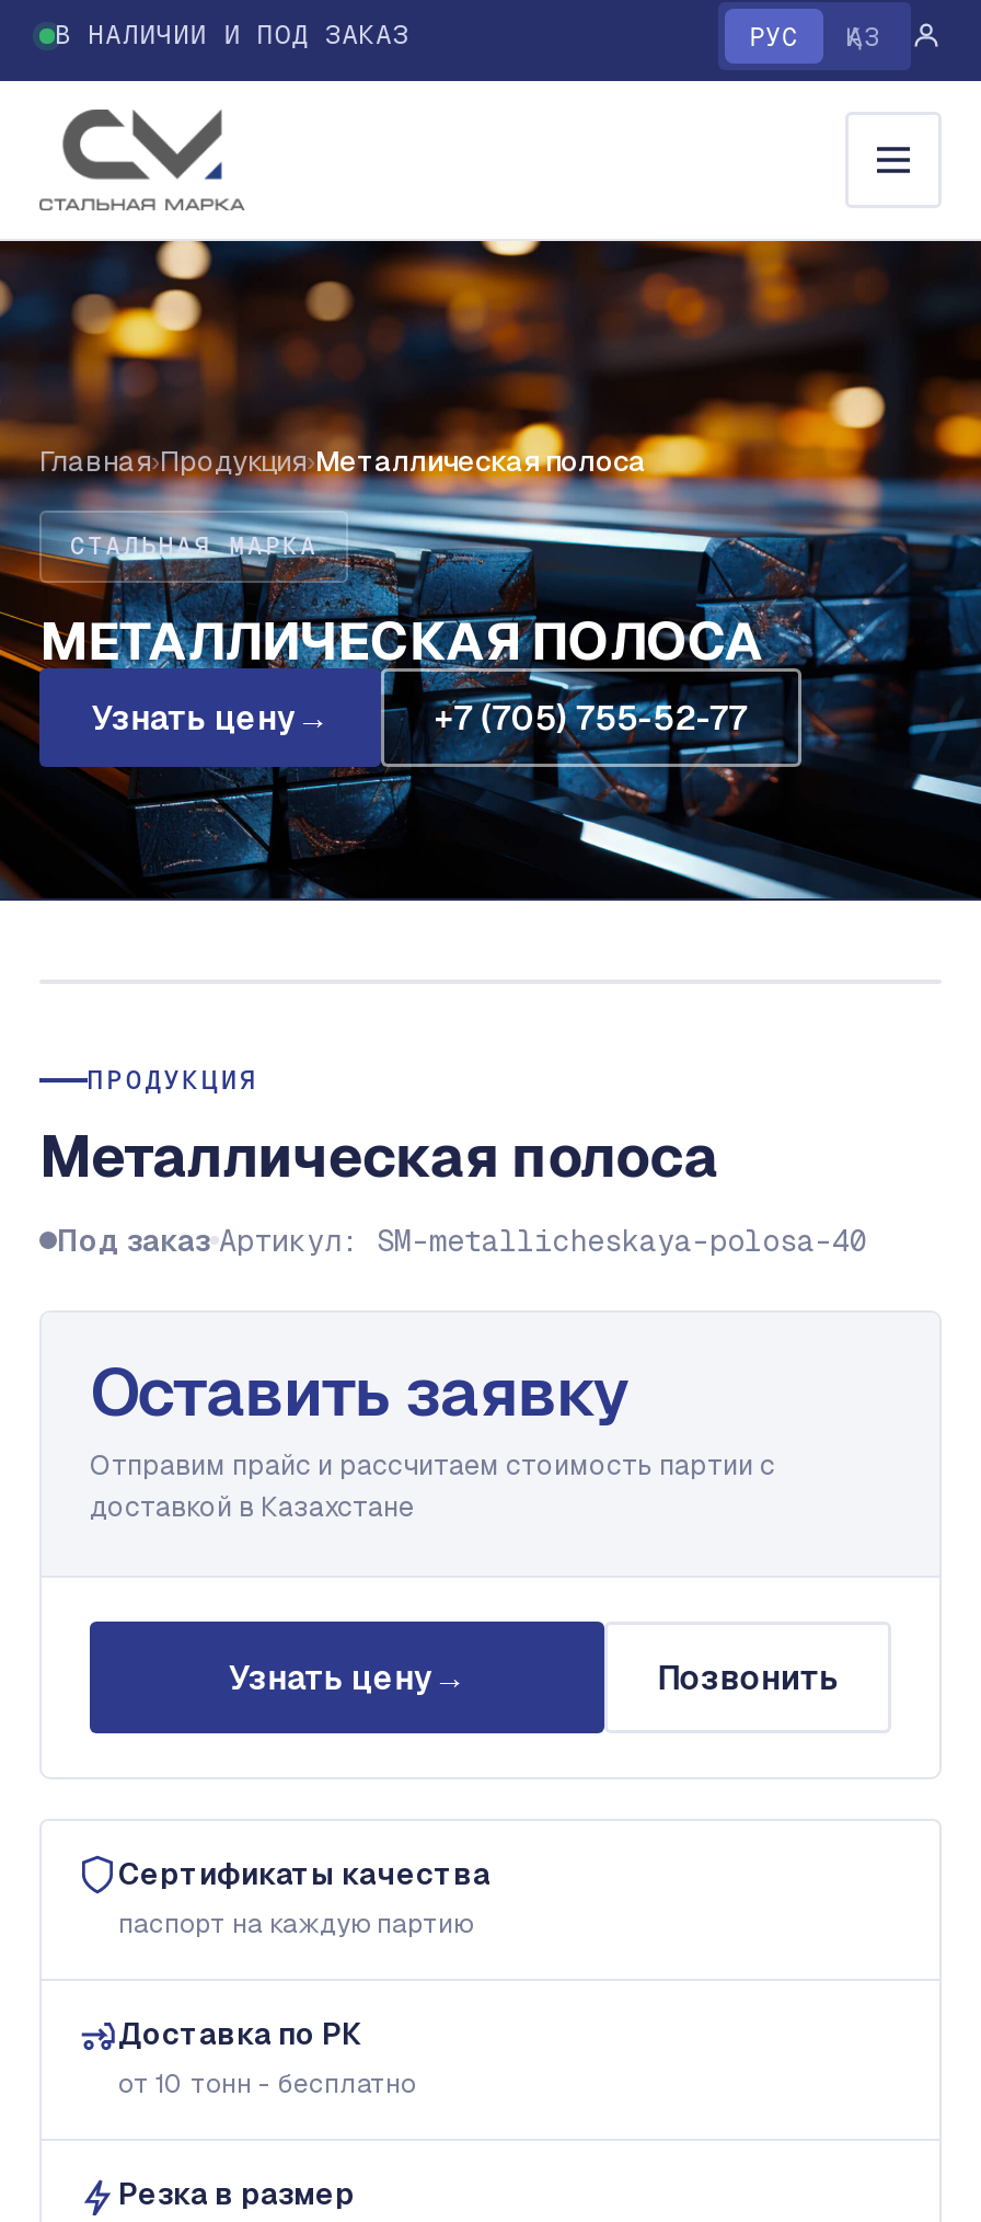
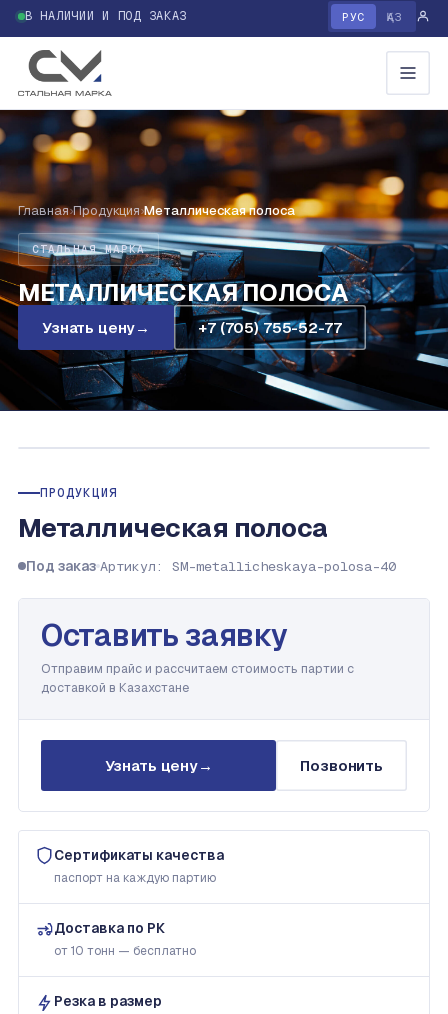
- от 10 тонн - бесплатно
+ от 10 тонн — бесплатно
